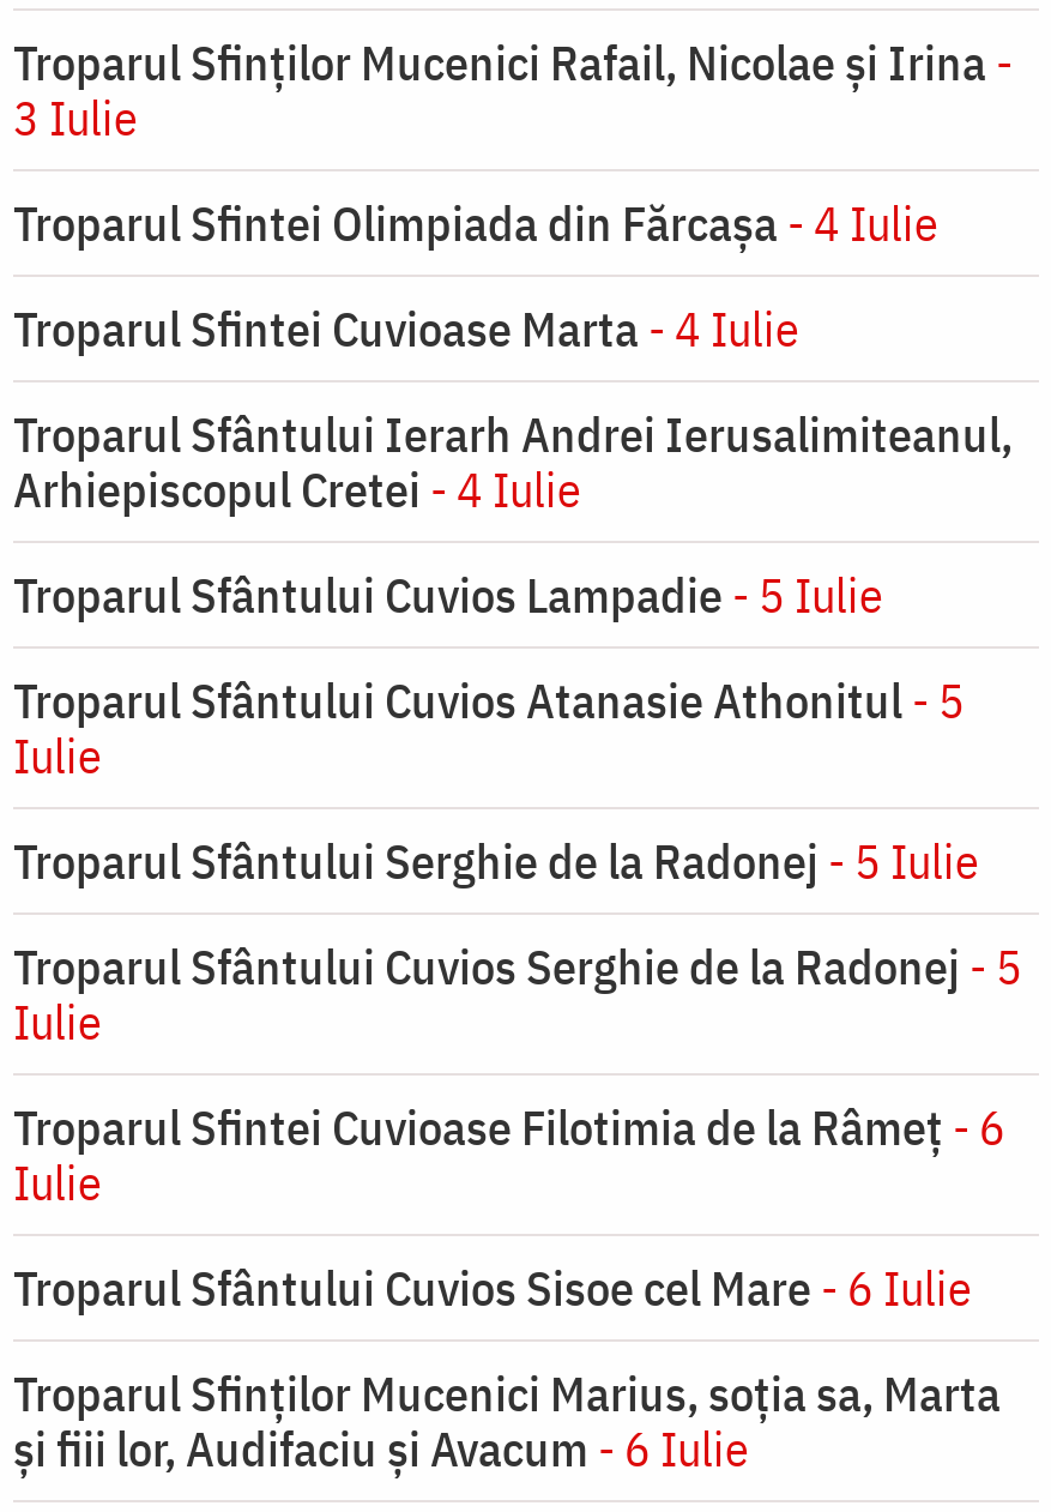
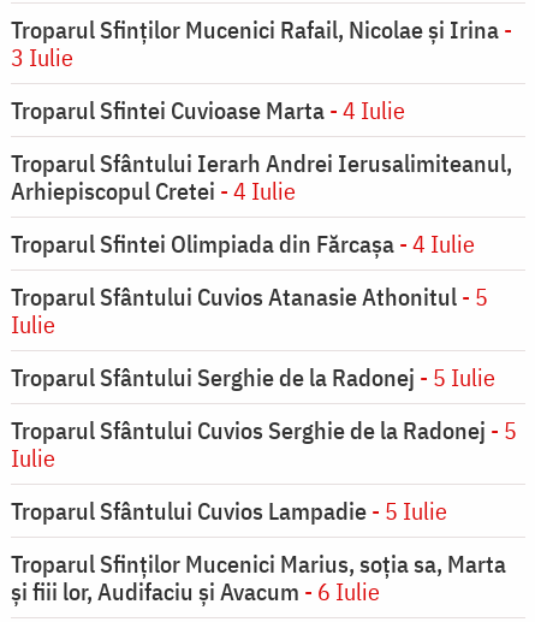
moved down: Troparul Sfintei Olimpiada din Fărcașa - 4 Iulie

moved down: Troparul Sfântului Cuvios Lampadie - 5 Iulie

- Troparul Sfintei Cuvioase Filotimia de la Râmeț - 6
- Iulie
- Troparul Sfântului Cuvios Sisoe cel Mare - 6 Iulie
